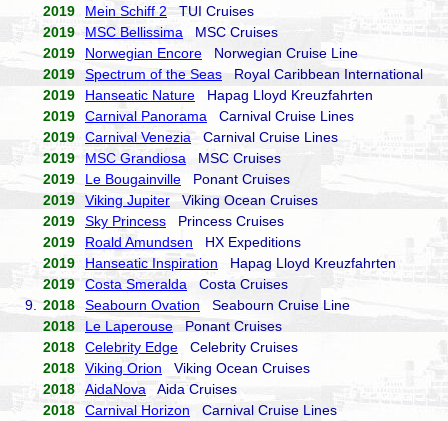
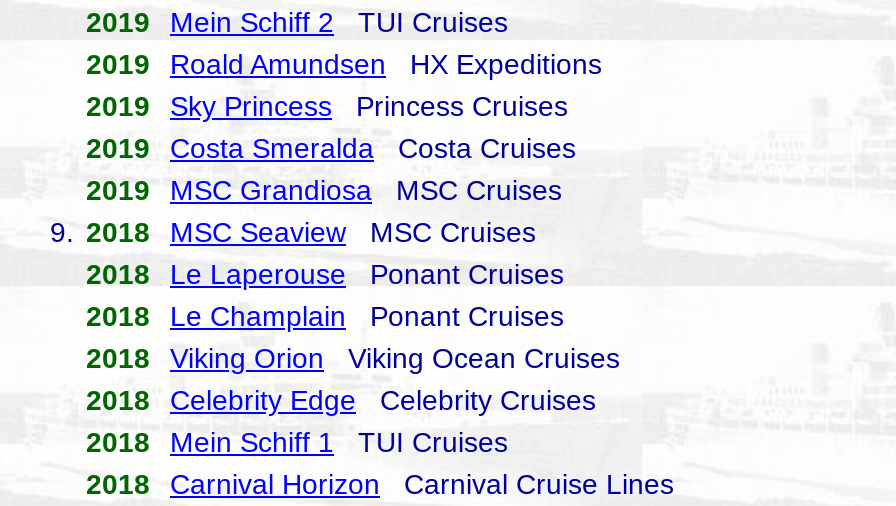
- MSC Bellissima MSC Cruises
- 2019
- Norwegian Encore Norwegian Cruise Line
- 2019
- Spectrum of the Seas Royal Caribbean International
- 2019
- Hanseatic Nature Hapag Lloyd Kreuzfahrten
- 2019
- Carnival Panorama Carnival Cruise Lines
- 2019
- Carnival Venezia Carnival Cruise Lines
- 2019
- 2019
- Le Bougainville Ponant Cruises
- 2019
- Viking Jupiter Viking Ocean Cruises

moved down: MSC Grandiosa MSC Cruises

moved up: Roald Amundsen HX Expeditions

- Hanseatic Inspiration Hapag Lloyd Kreuzfahrten
- 2019

moved up: Costa Smeralda Costa Cruises

moved up: 9. 2018 | 2018 | Le Laperouse Ponant Cruises | 2018 | 2018 | Viking Orion Viking Ocean Cruises | 2018

- Seabourn Ovation Seabourn Cruise Line
+ MSC Seaview MSC Cruises

moved down: Celebrity Edge Celebrity Cruises

+ Le Champlain Ponant Cruises

- AidaNova Aida Cruises
+ 2018
+ Mein Schiff 1 TUI Cruises
